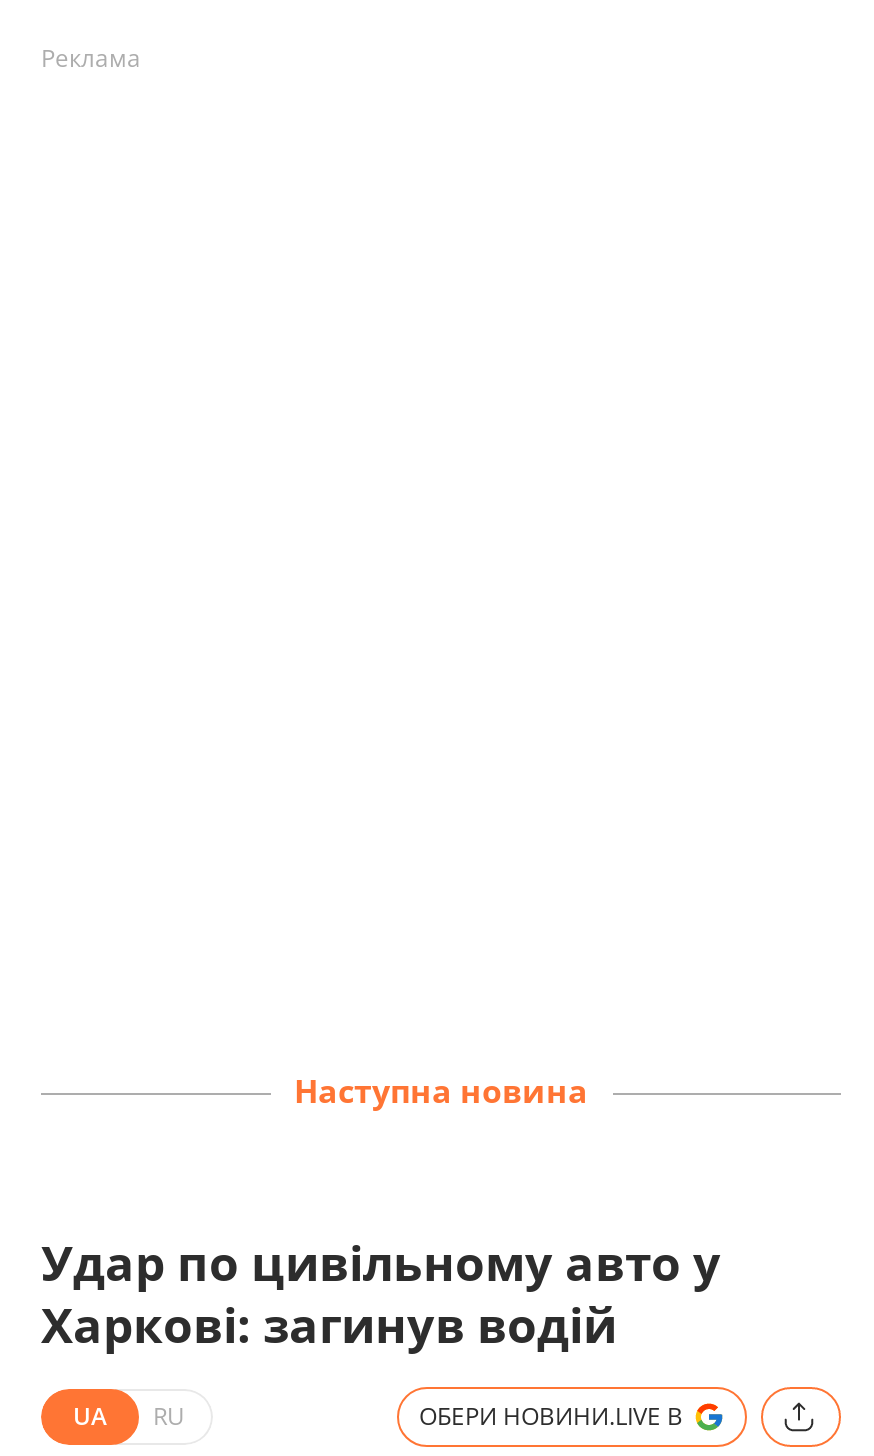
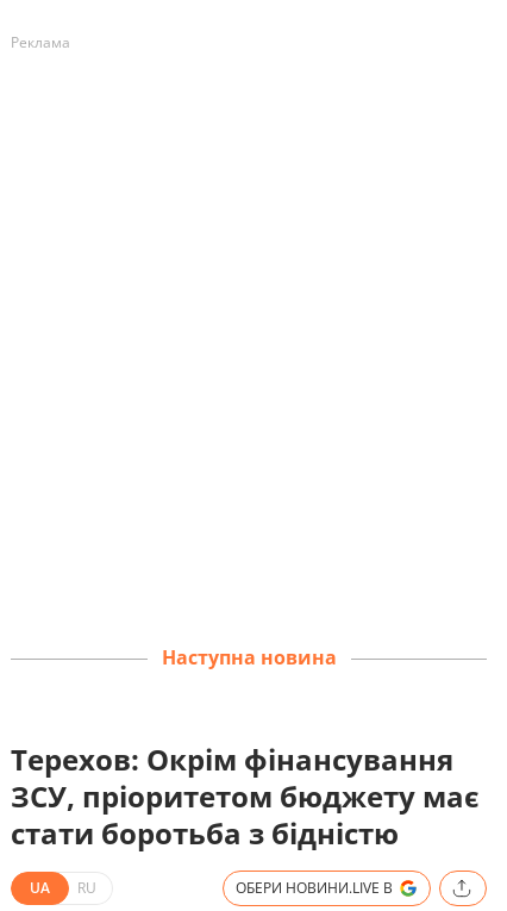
- Удар по цивільному авто у
- Харкові: загинув водій
+ Терехов: Окрім фінансування
+ ЗСУ, пріоритетом бюджету має
+ стати боротьба з бідністю
